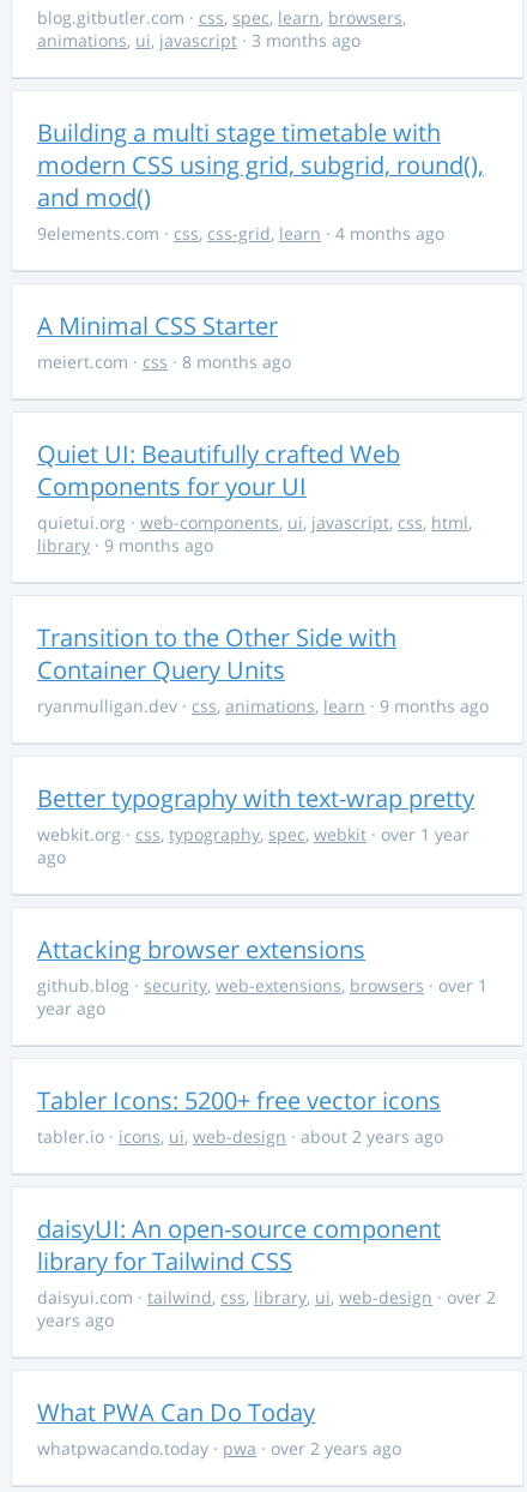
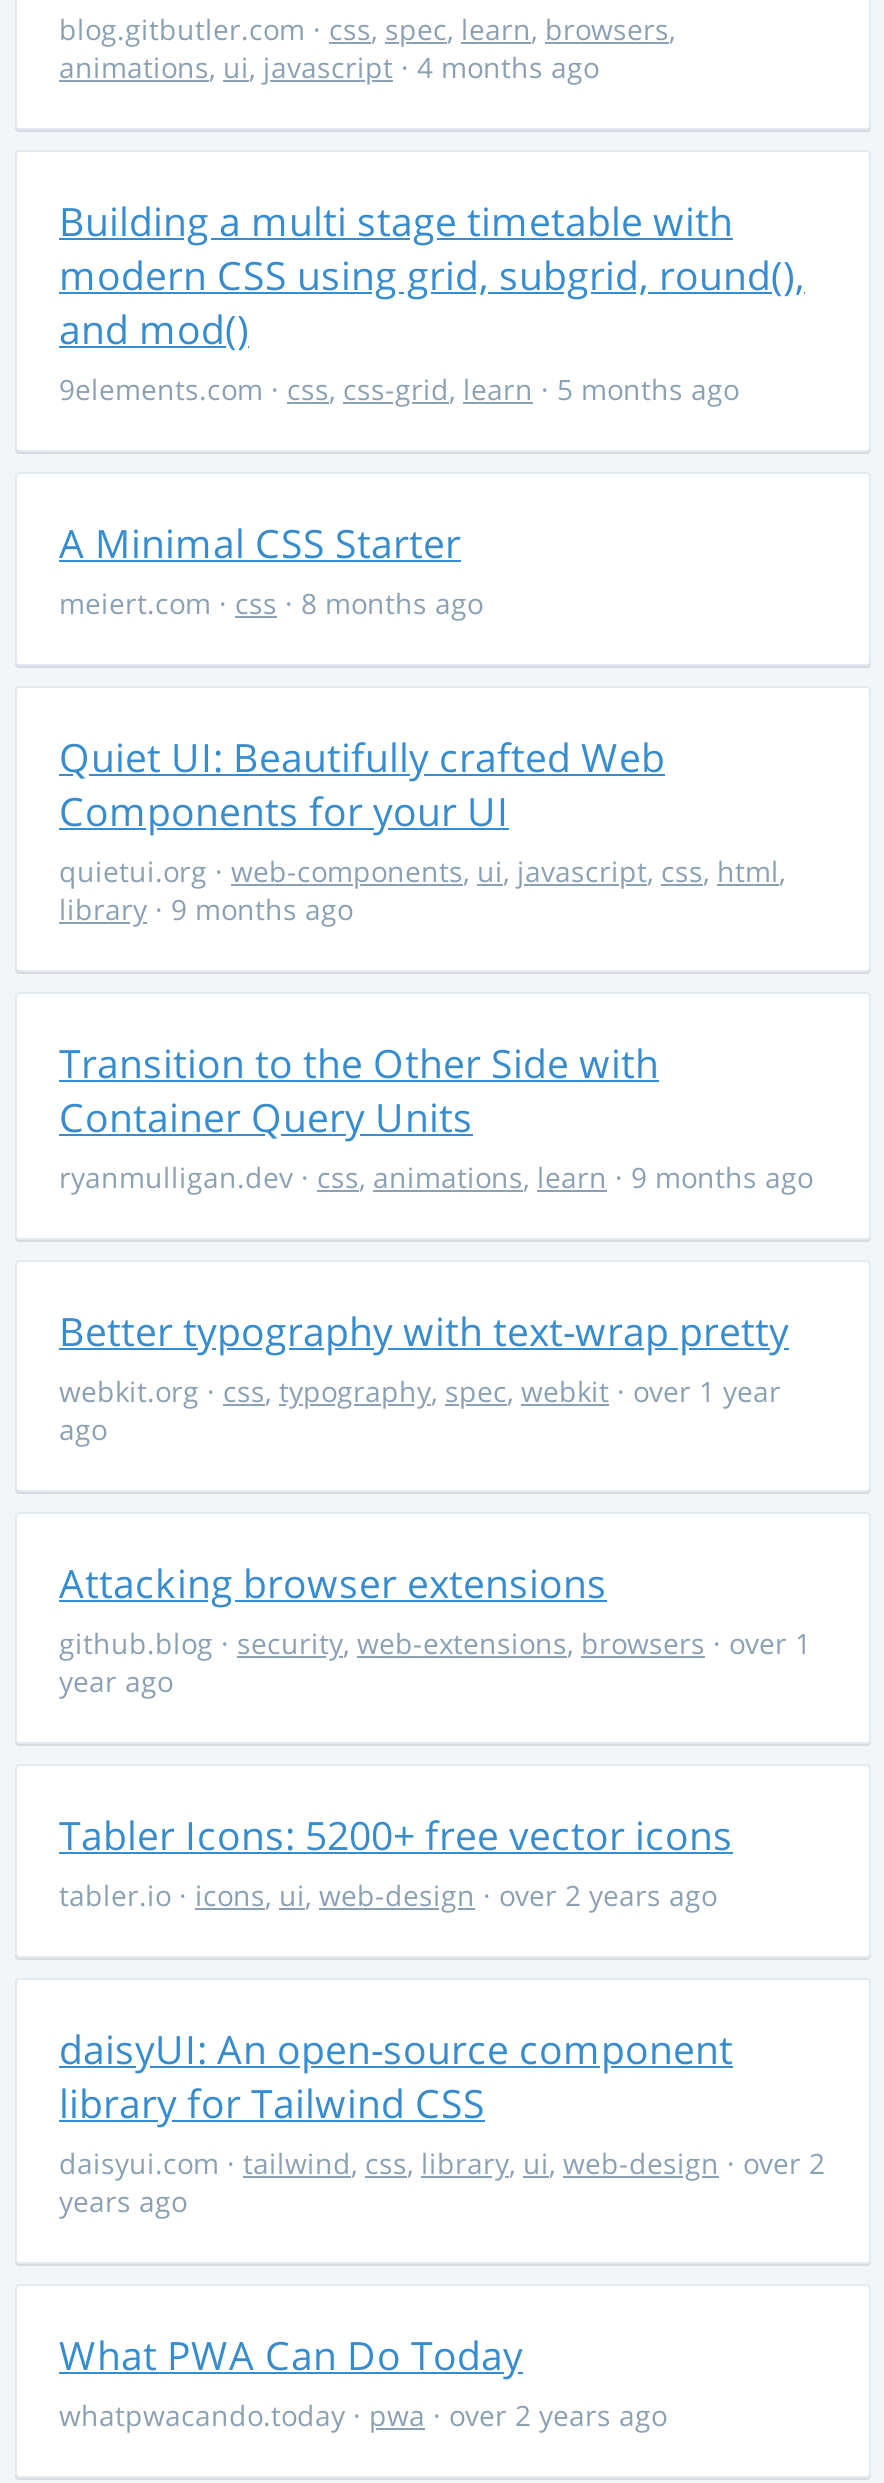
- animations, ui, javascript · 3 months ago
+ animations, ui, javascript · 4 months ago

- 9elements.com · css, css-grid, learn · 4 months ago
+ 9elements.com · css, css-grid, learn · 5 months ago

- tabler.io · icons, ui, web-design · about 2 years ago
+ tabler.io · icons, ui, web-design · over 2 years ago
